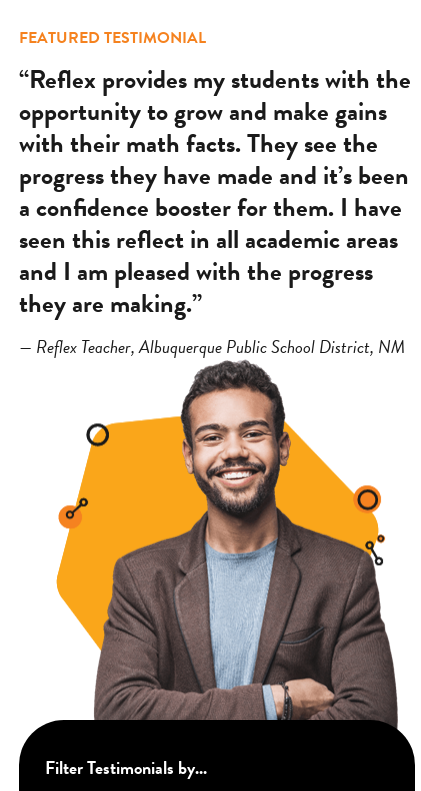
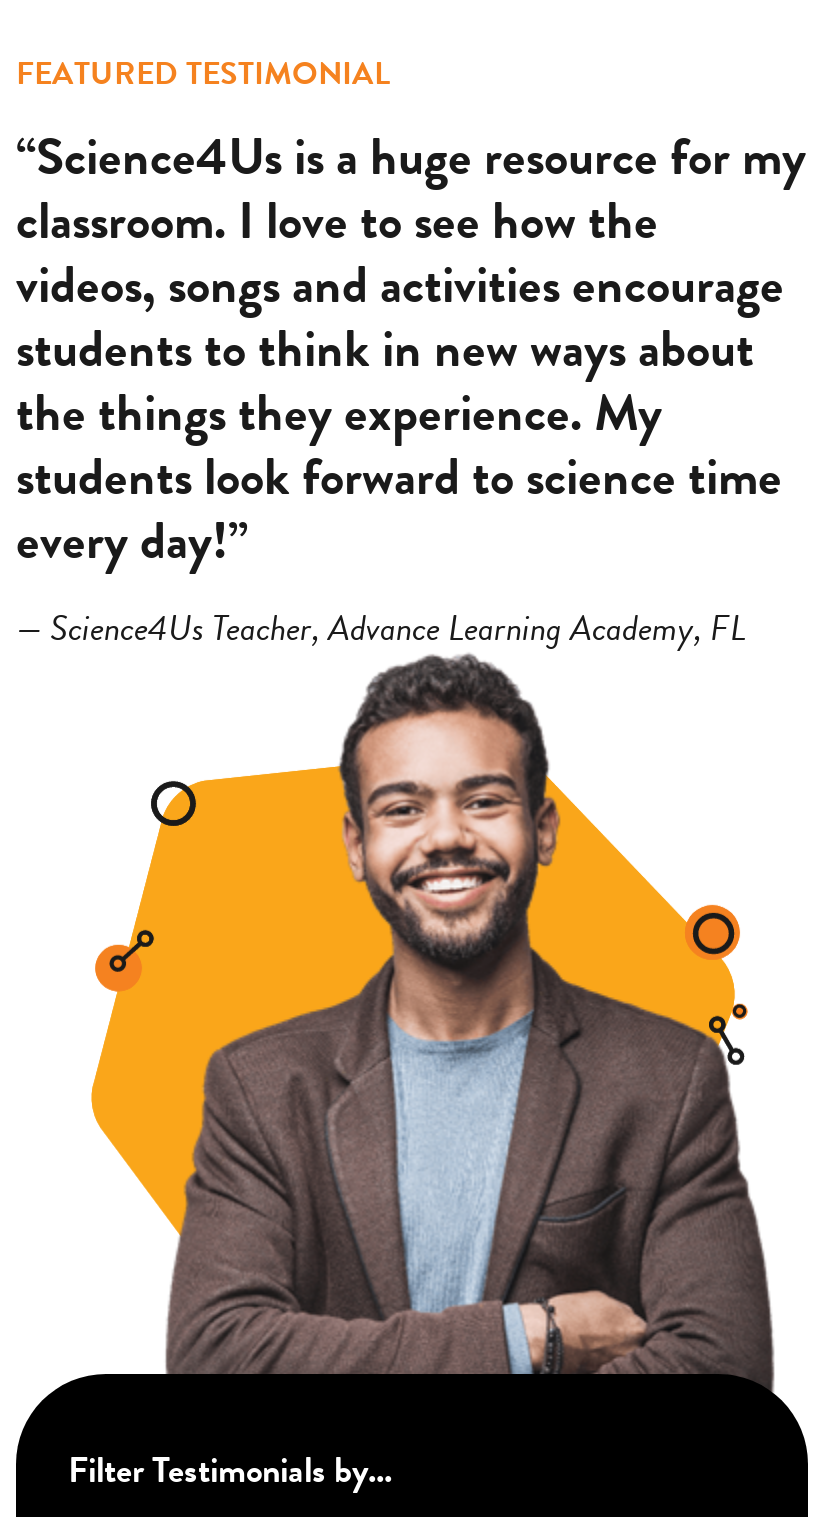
- “Reflex provides my students with the
- opportunity to grow and make gains
- with their math facts. They see the
- progress they have made and it’s been
- a confidence booster for them. I have
- seen this reflect in all academic areas
- and I am pleased with the progress
- they are making.”
- — Reflex Teacher, Albuquerque Public School District, NM
+ “Science4Us is a huge resource for my
+ classroom. I love to see how the
+ videos, songs and activities encourage
+ students to think in new ways about
+ the things they experience. My
+ students look forward to science time
+ every day!”
+ — Science4Us Teacher, Advance Learning Academy, FL
